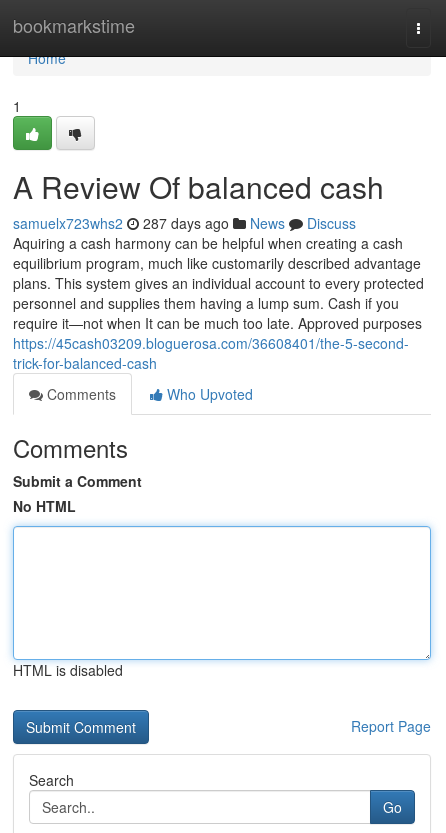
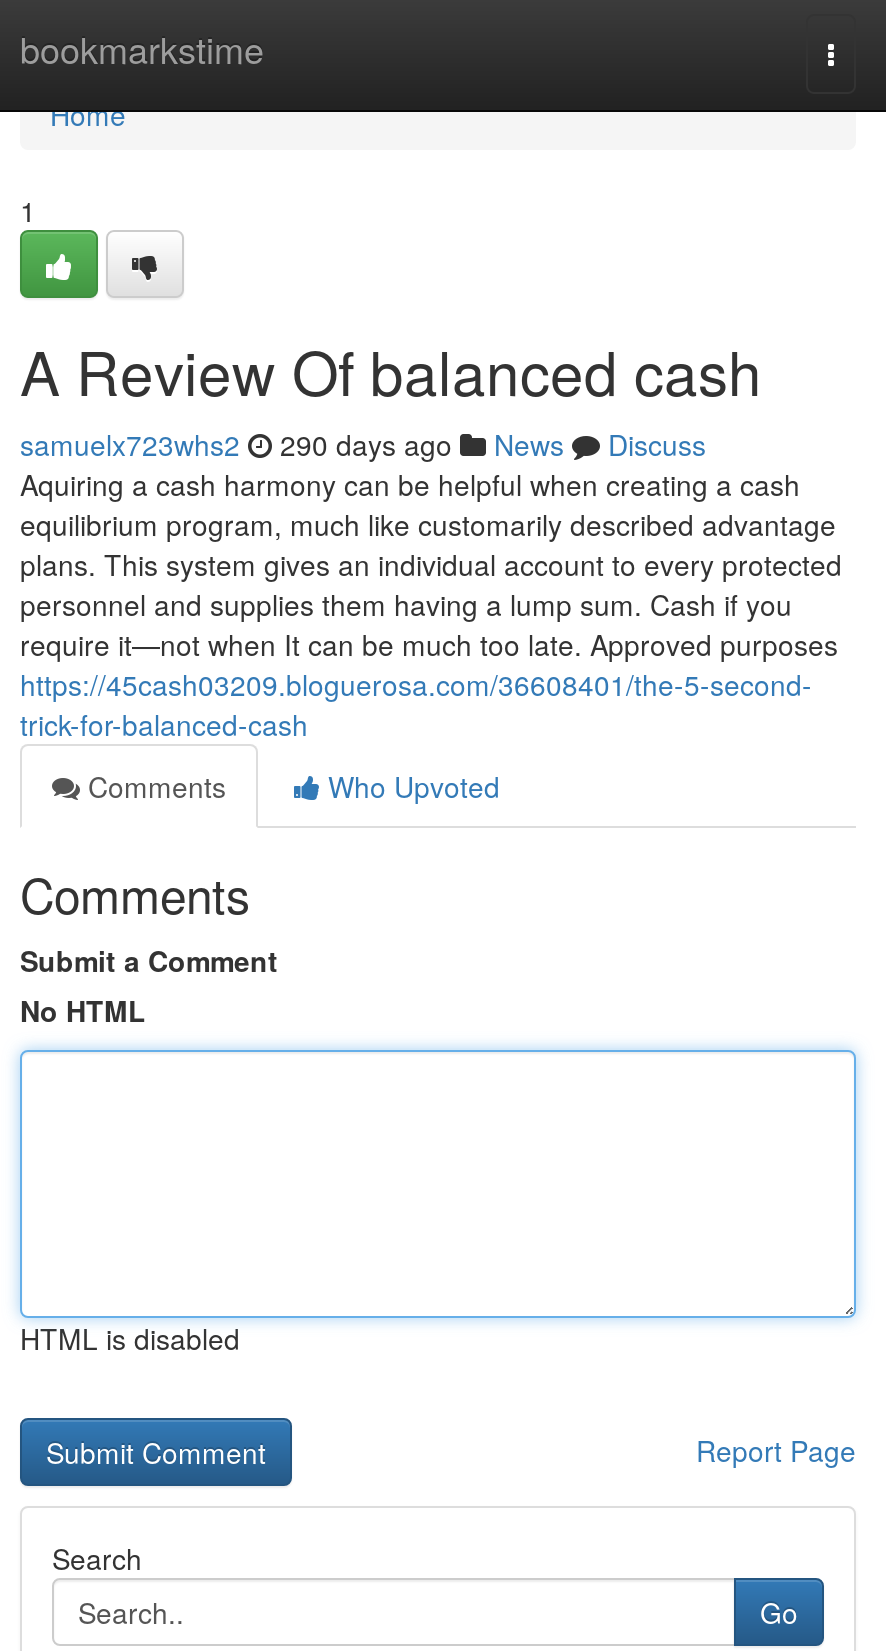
- samuelx723whs2 287 days ago News Discuss
+ samuelx723whs2 290 days ago News Discuss
